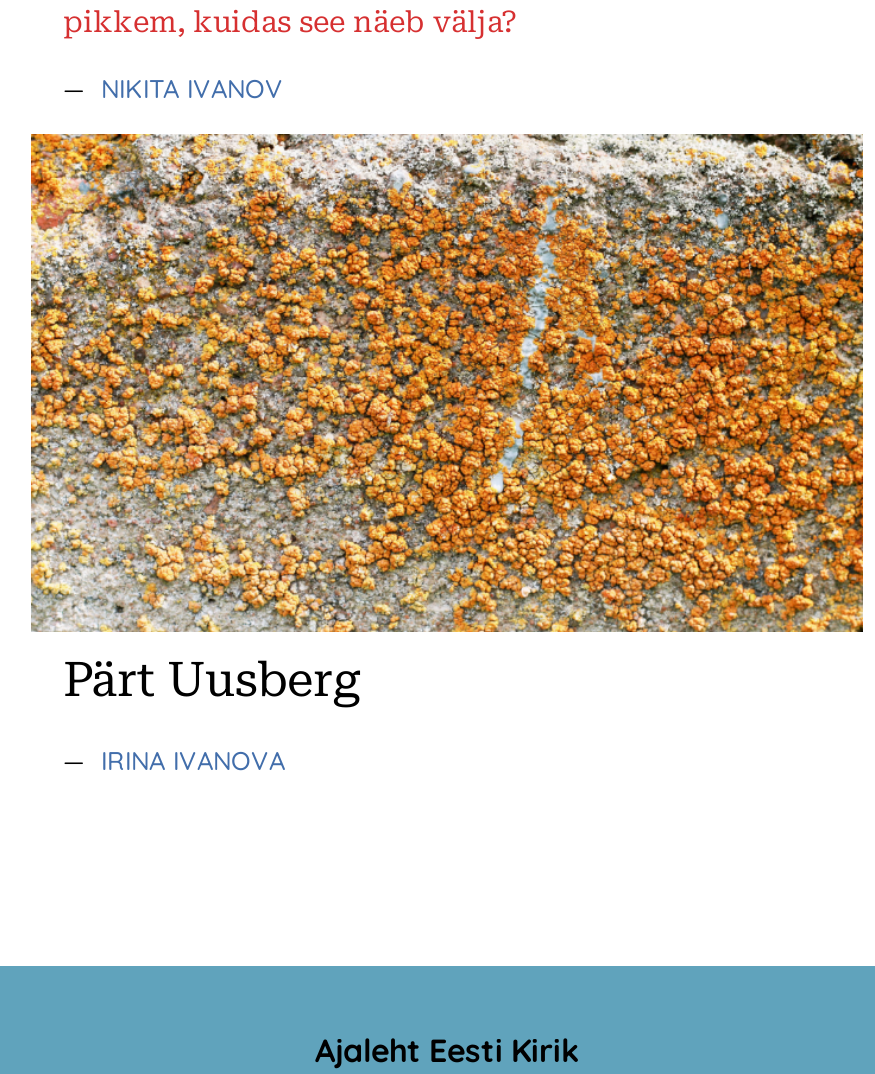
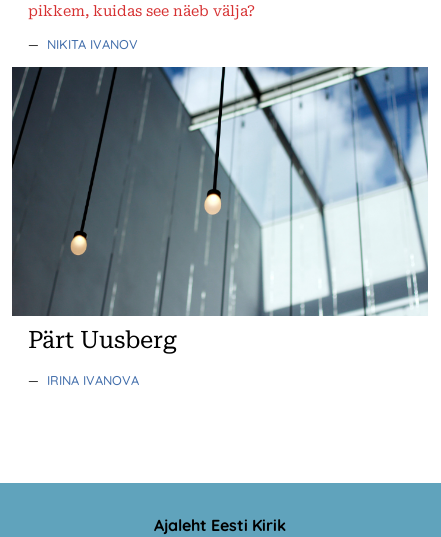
- [image]
+ [image]
